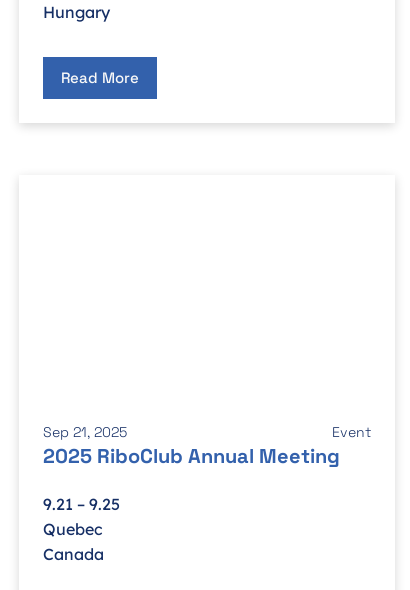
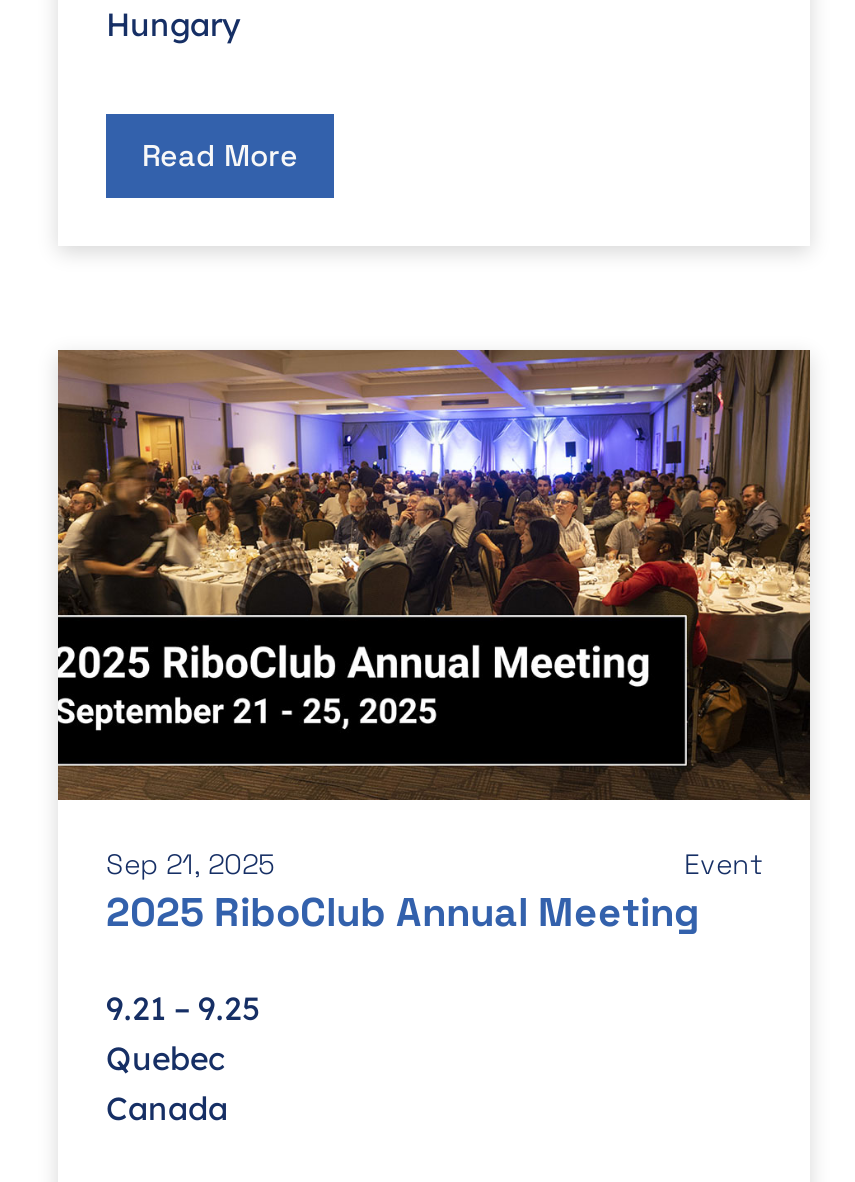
+ [image]
